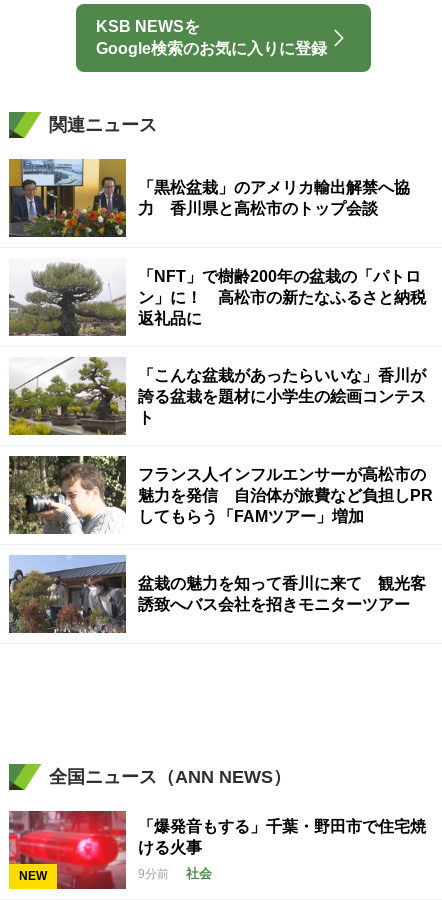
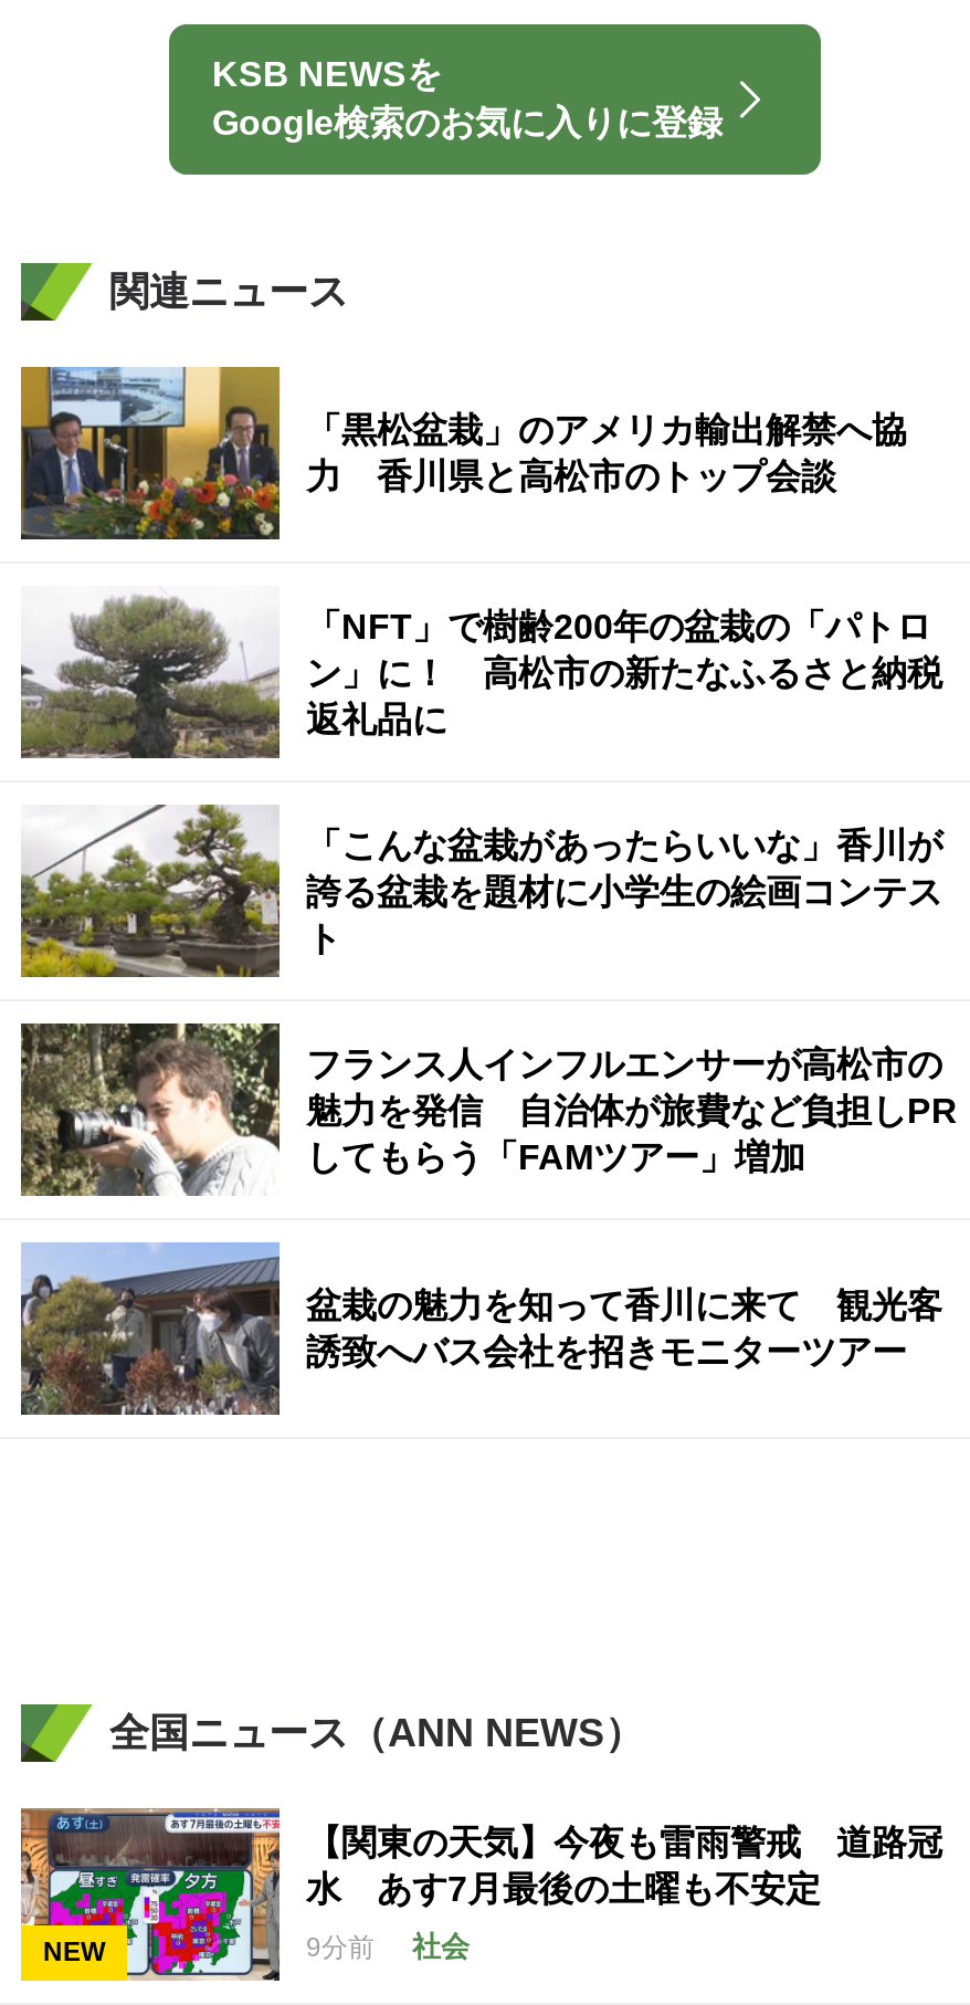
- [image]
- 「爆発音もする」千葉・野田市で住宅焼
- ける火事
+ [image]
+ 【関東の天気】今夜も雷雨警戒 道路冠
+ 水 あす7月最後の土曜も不安定
